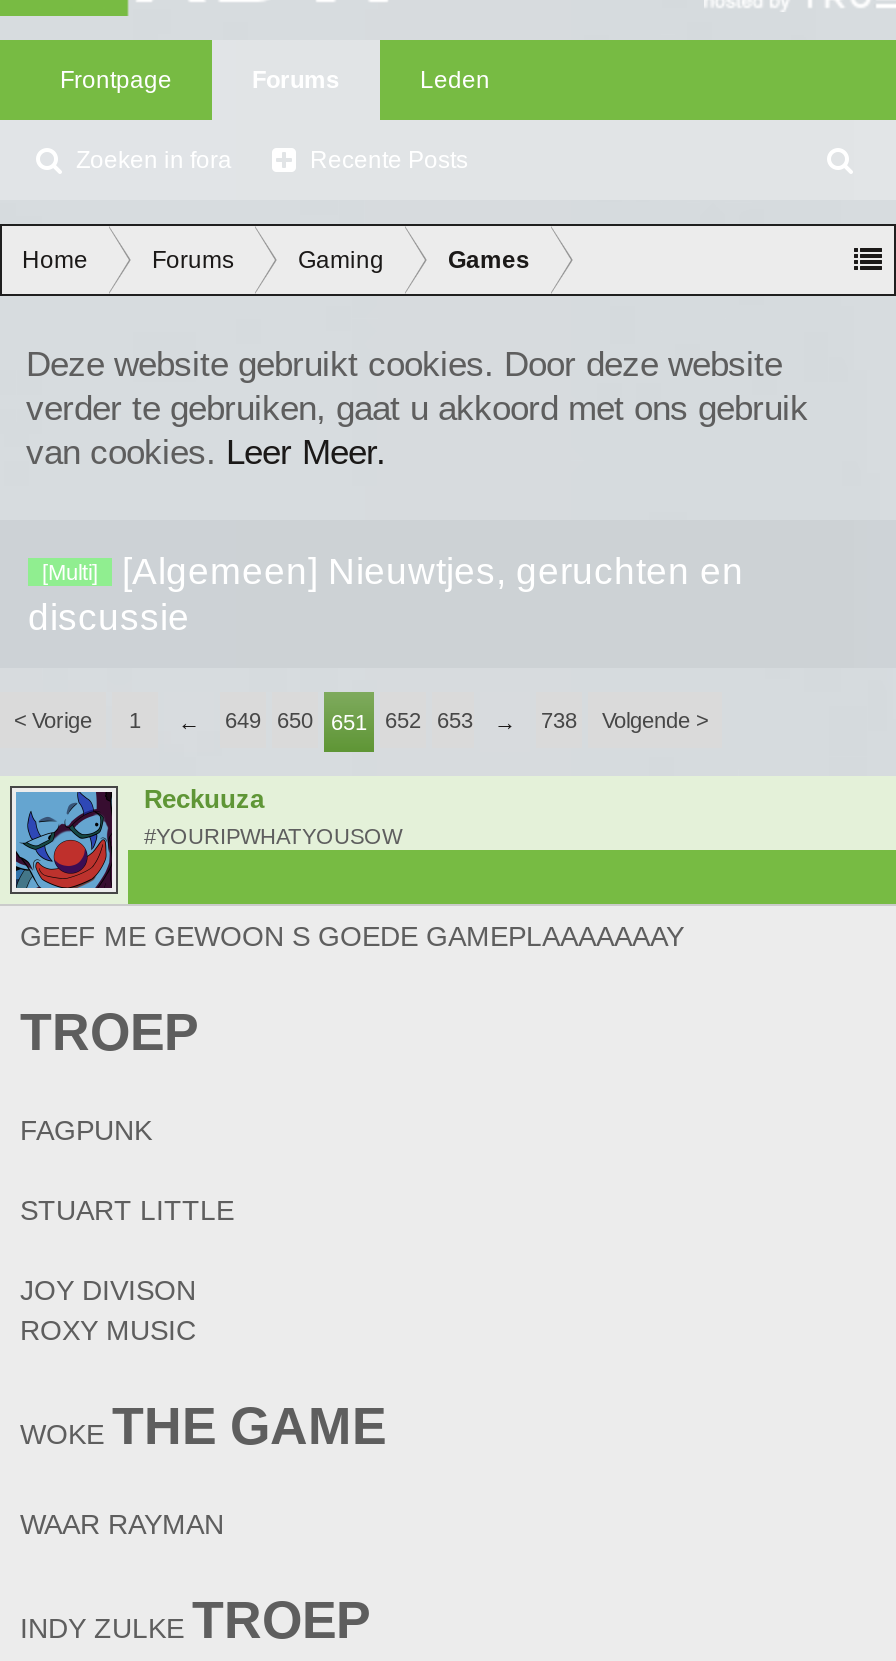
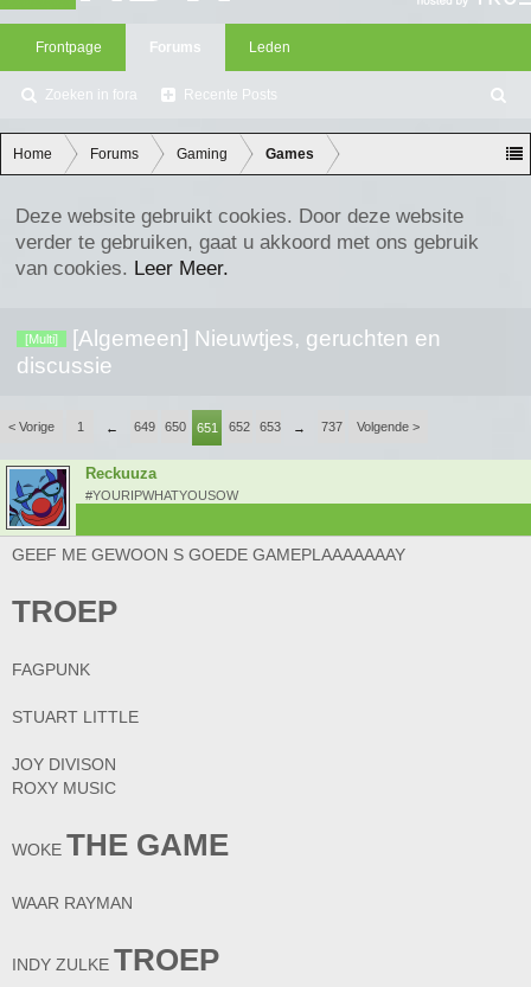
- 738
+ 737
